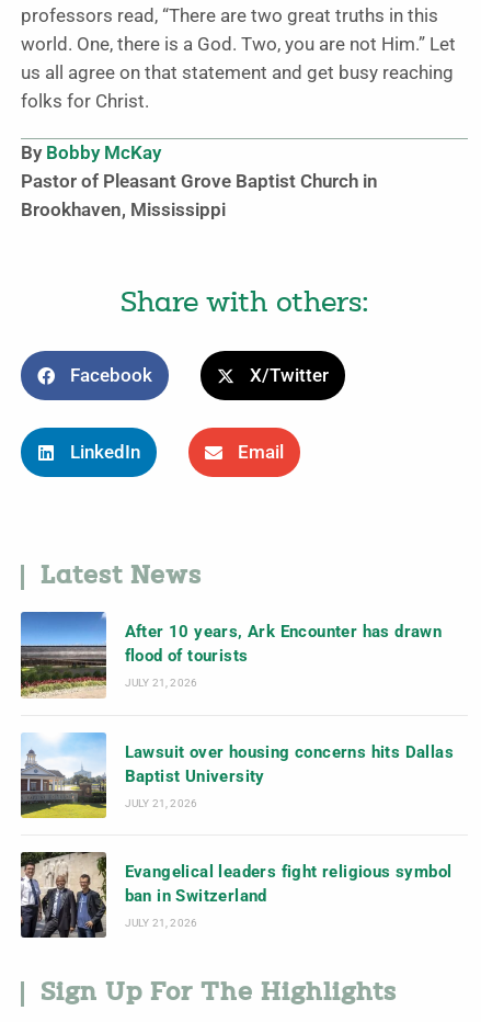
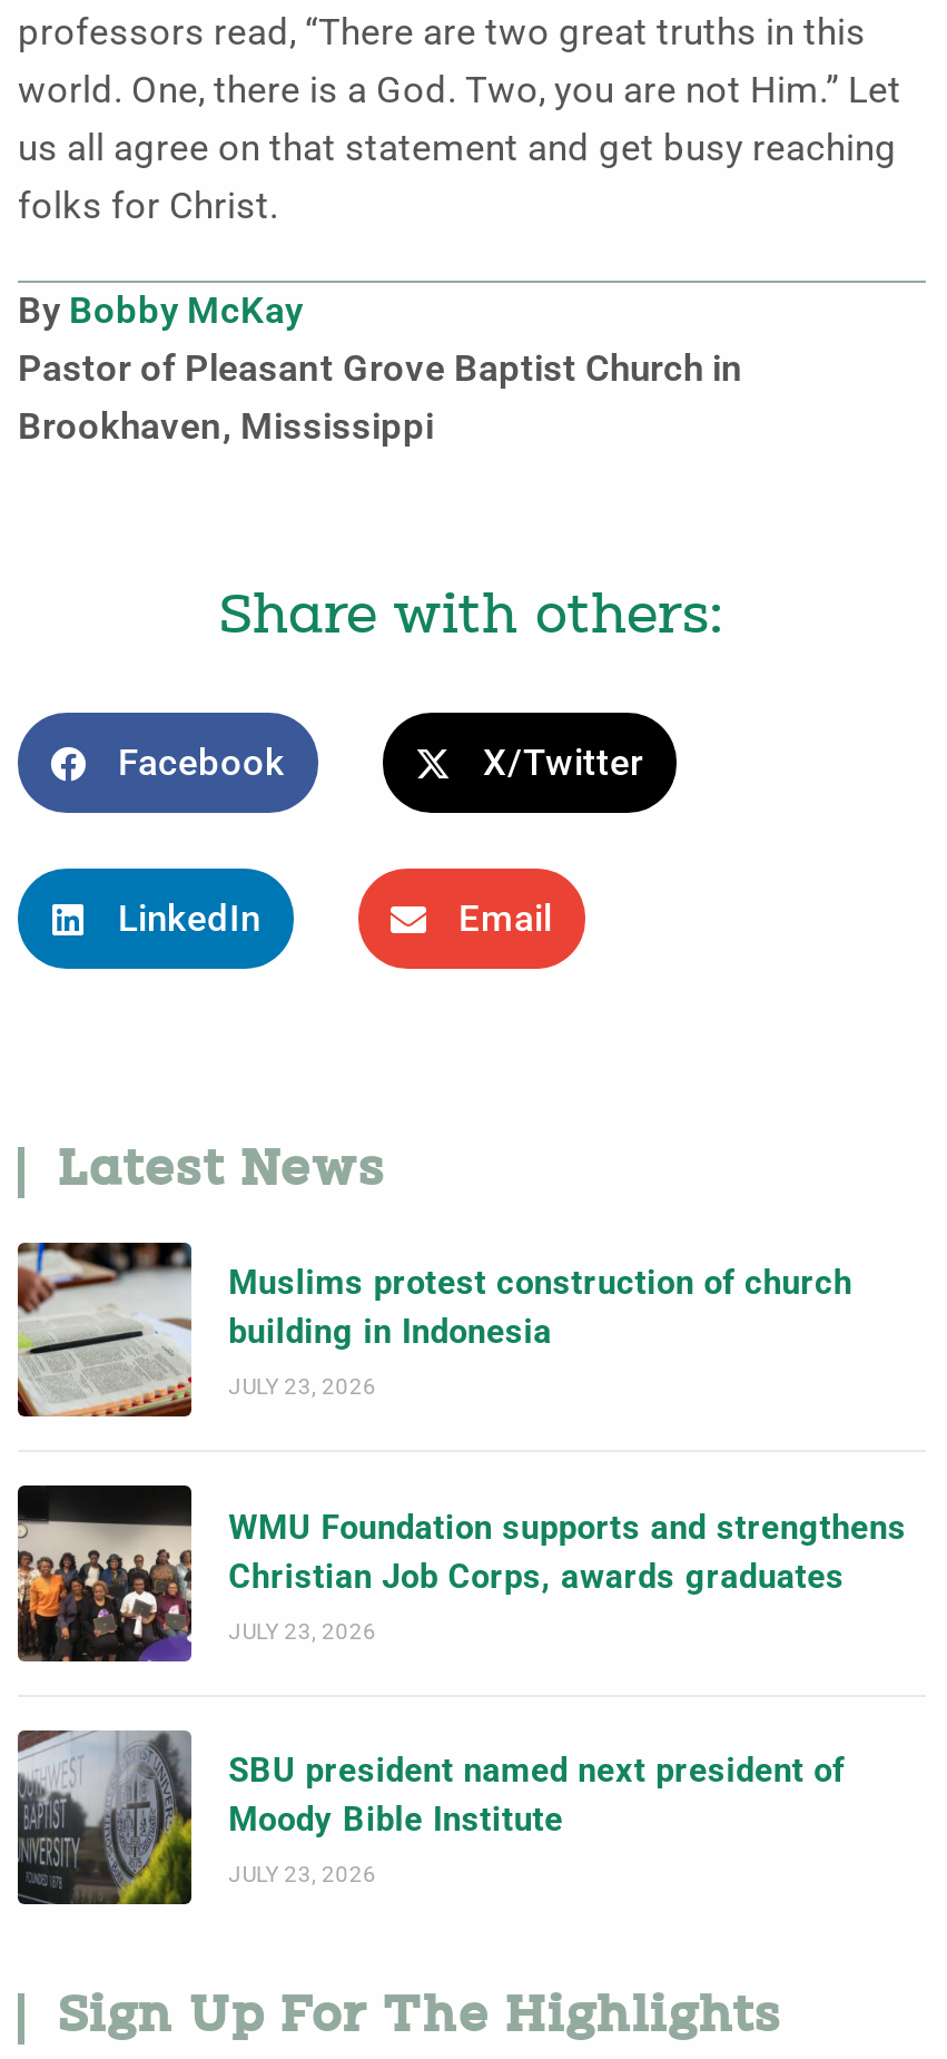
- [image]
- After 10 years, Ark Encounter has drawn
- flood of tourists
+ [image]
+ Muslims protest construction of church
+ building in Indonesia

- JULY 21, 2026
+ JULY 23, 2026

- [image]
- Lawsuit over housing concerns hits Dallas
- Baptist University
+ [image]
+ WMU Foundation supports and strengthens
+ Christian Job Corps, awards graduates

- JULY 21, 2026
+ JULY 23, 2026

- [image]
- Evangelical leaders fight religious symbol
- ban in Switzerland
+ [image]
+ SBU president named next president of
+ Moody Bible Institute

- JULY 21, 2026
+ JULY 23, 2026
